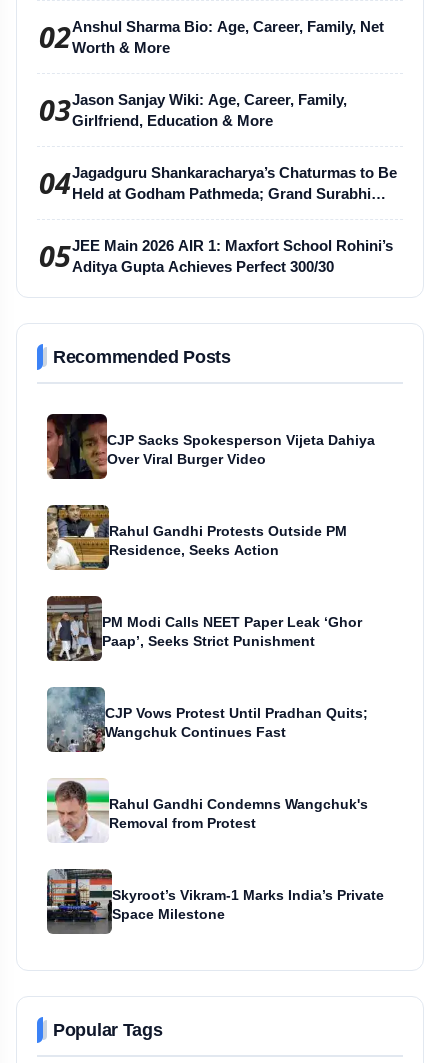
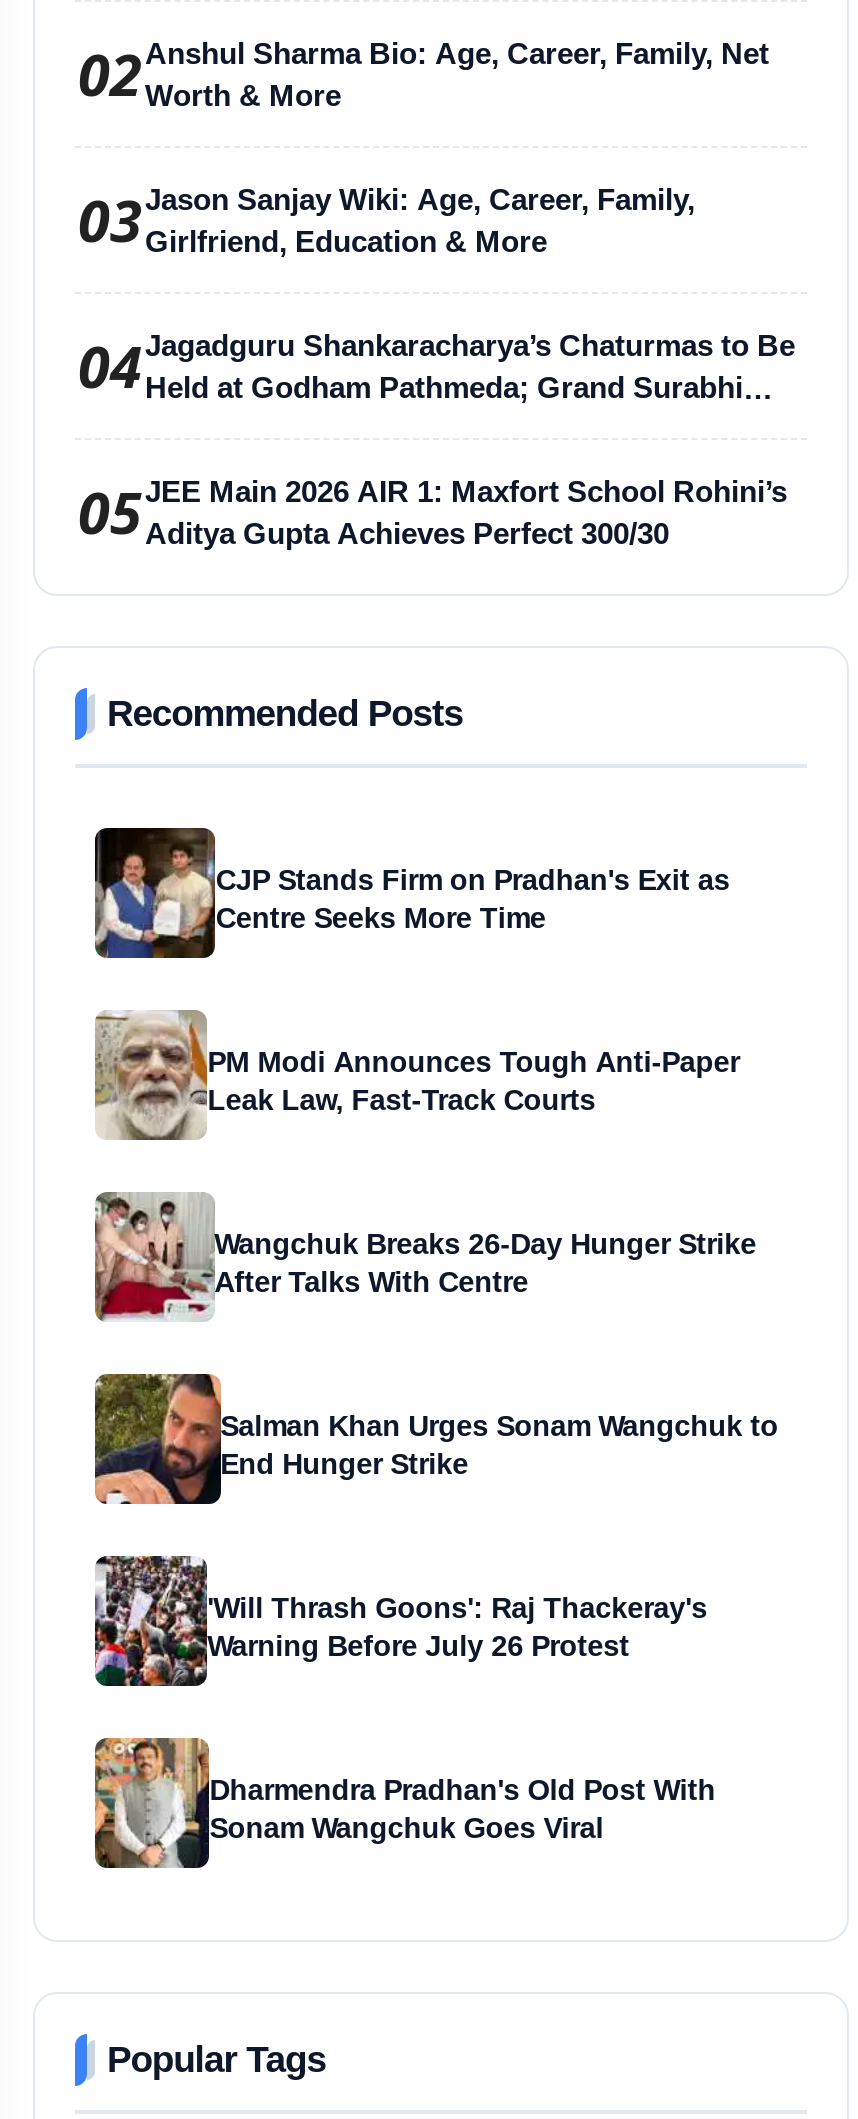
- [image]
- CJP Sacks Spokesperson Vijeta Dahiya
- Over Viral Burger Video
+ [image]
+ CJP Stands Firm on Pradhan's Exit as
+ Centre Seeks More Time

- [image]
- Rahul Gandhi Protests Outside PM
- Residence, Seeks Action
+ [image]
+ PM Modi Announces Tough Anti-Paper
+ Leak Law, Fast-Track Courts

- [image]
- PM Modi Calls NEET Paper Leak ‘Ghor
- Paap’, Seeks Strict Punishment
+ [image]
+ Wangchuk Breaks 26-Day Hunger Strike
+ After Talks With Centre

- [image]
- CJP Vows Protest Until Pradhan Quits;
- Wangchuk Continues Fast
+ [image]
+ Salman Khan Urges Sonam Wangchuk to
+ End Hunger Strike

- [image]
- Rahul Gandhi Condemns Wangchuk's
- Removal from Protest
+ [image]
+ 'Will Thrash Goons': Raj Thackeray's
+ Warning Before July 26 Protest

- [image]
- Skyroot’s Vikram-1 Marks India’s Private
- Space Milestone
+ [image]
+ Dharmendra Pradhan's Old Post With
+ Sonam Wangchuk Goes Viral
